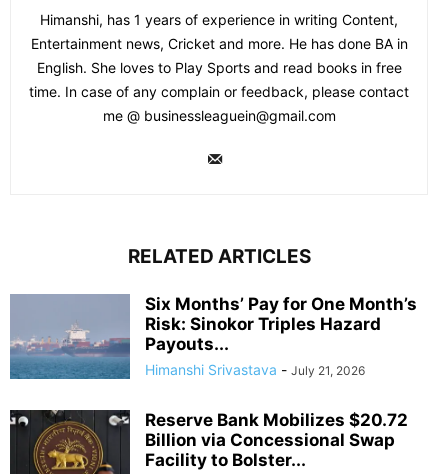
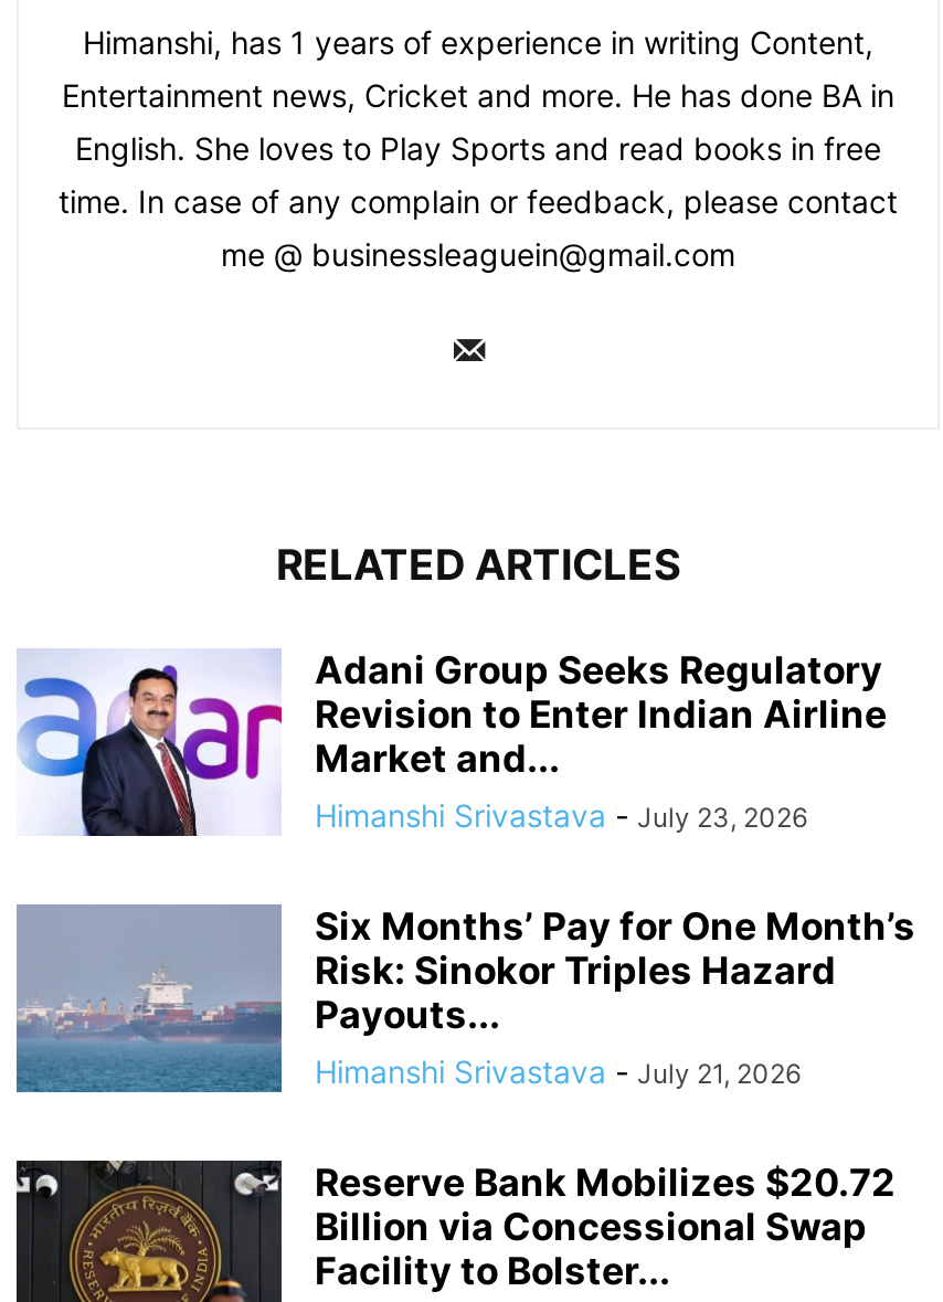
+ [image]
+ Adani Group Seeks Regulatory
+ Revision to Enter Indian Airline
+ Market and...
+ Himanshi Srivastava - July 23, 2026
